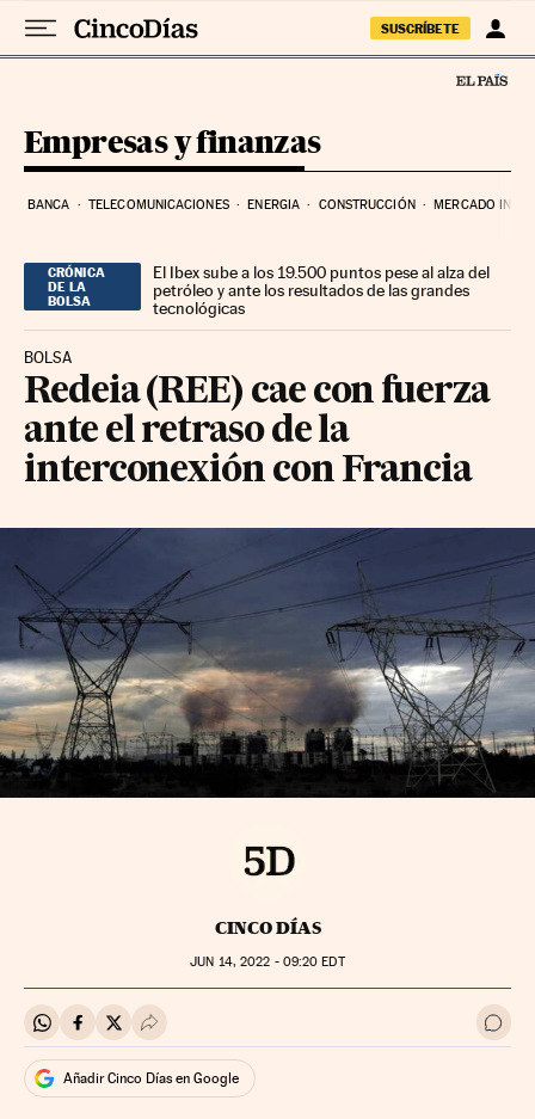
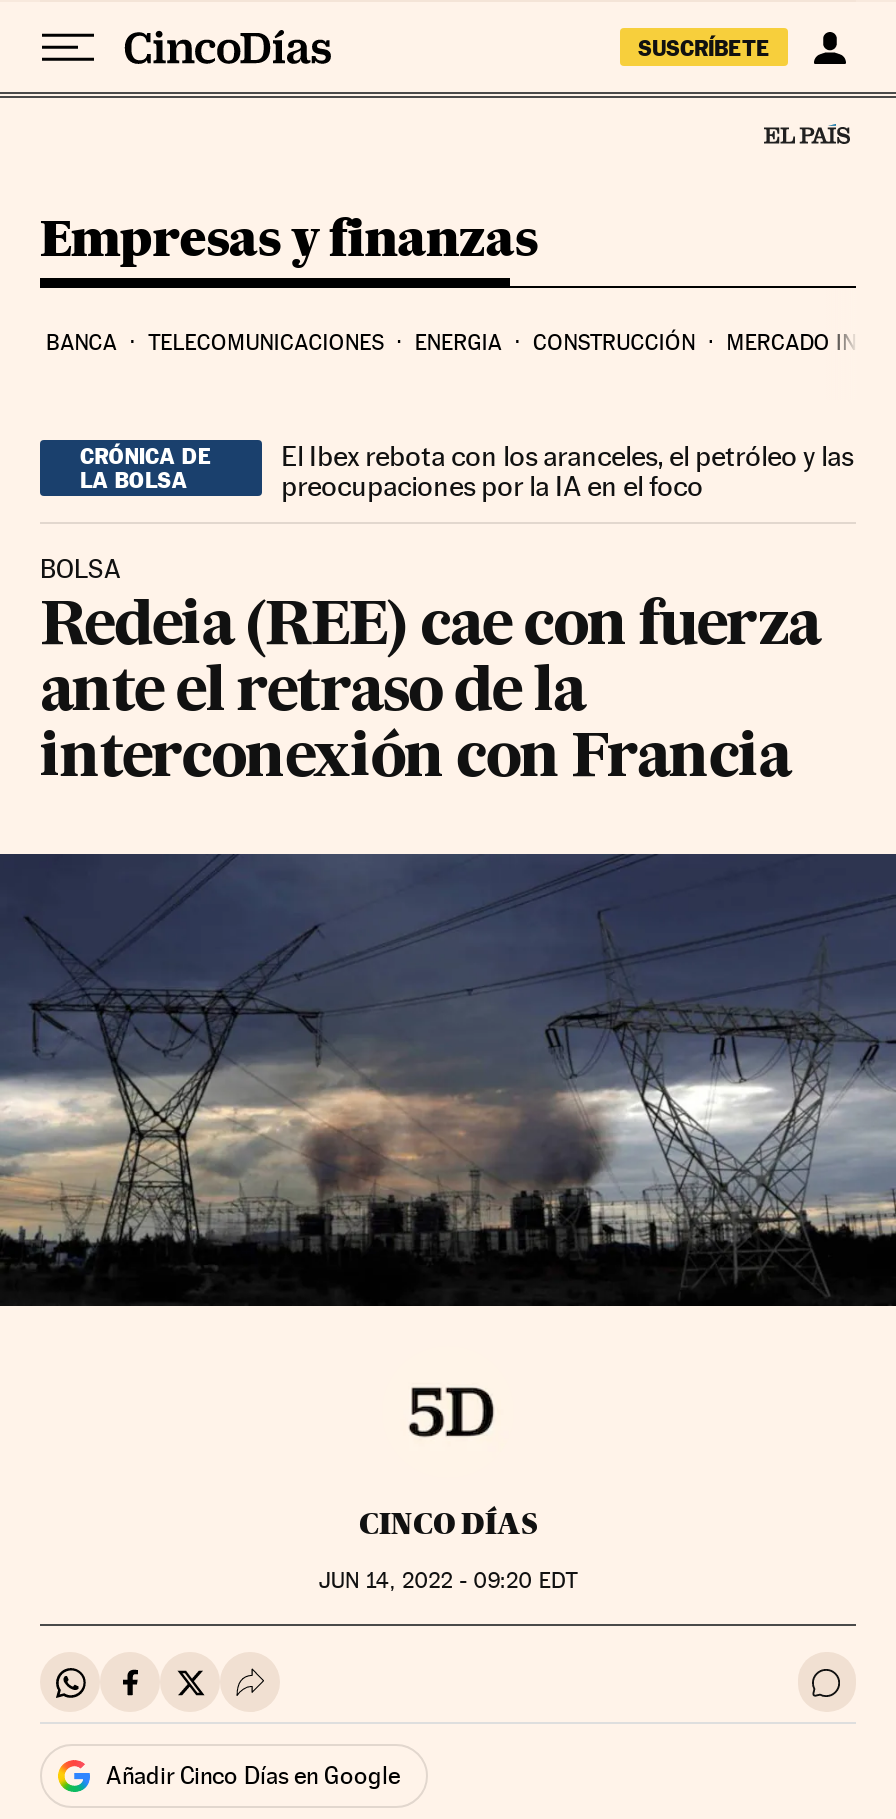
- El Ibex sube a los 19.500 puntos pese al alza del
- petróleo y ante los resultados de las grandes
- tecnológicas
+ El Ibex rebota con los aranceles, el petróleo y las
+ preocupaciones por la IA en el foco
